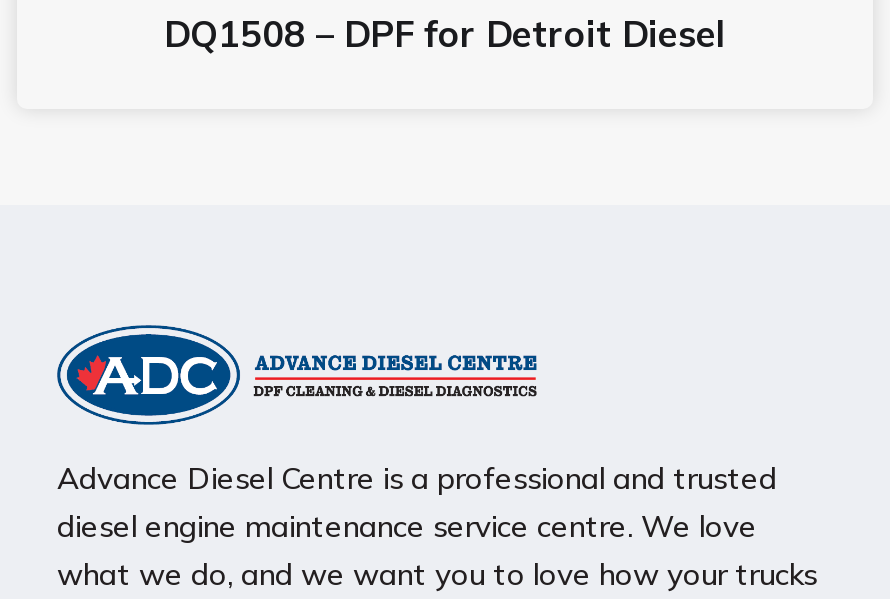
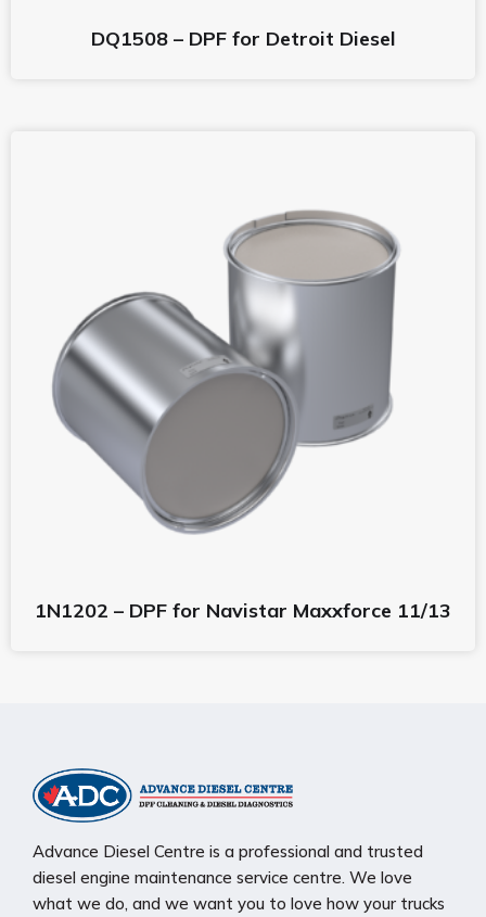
+ 1N1202 – DPF for Navistar Maxxforce 11/13

+ [image]
